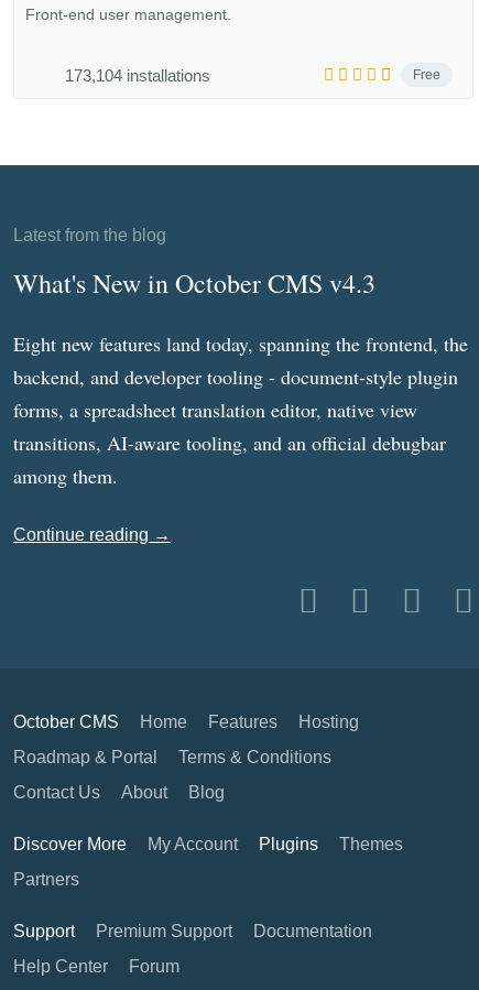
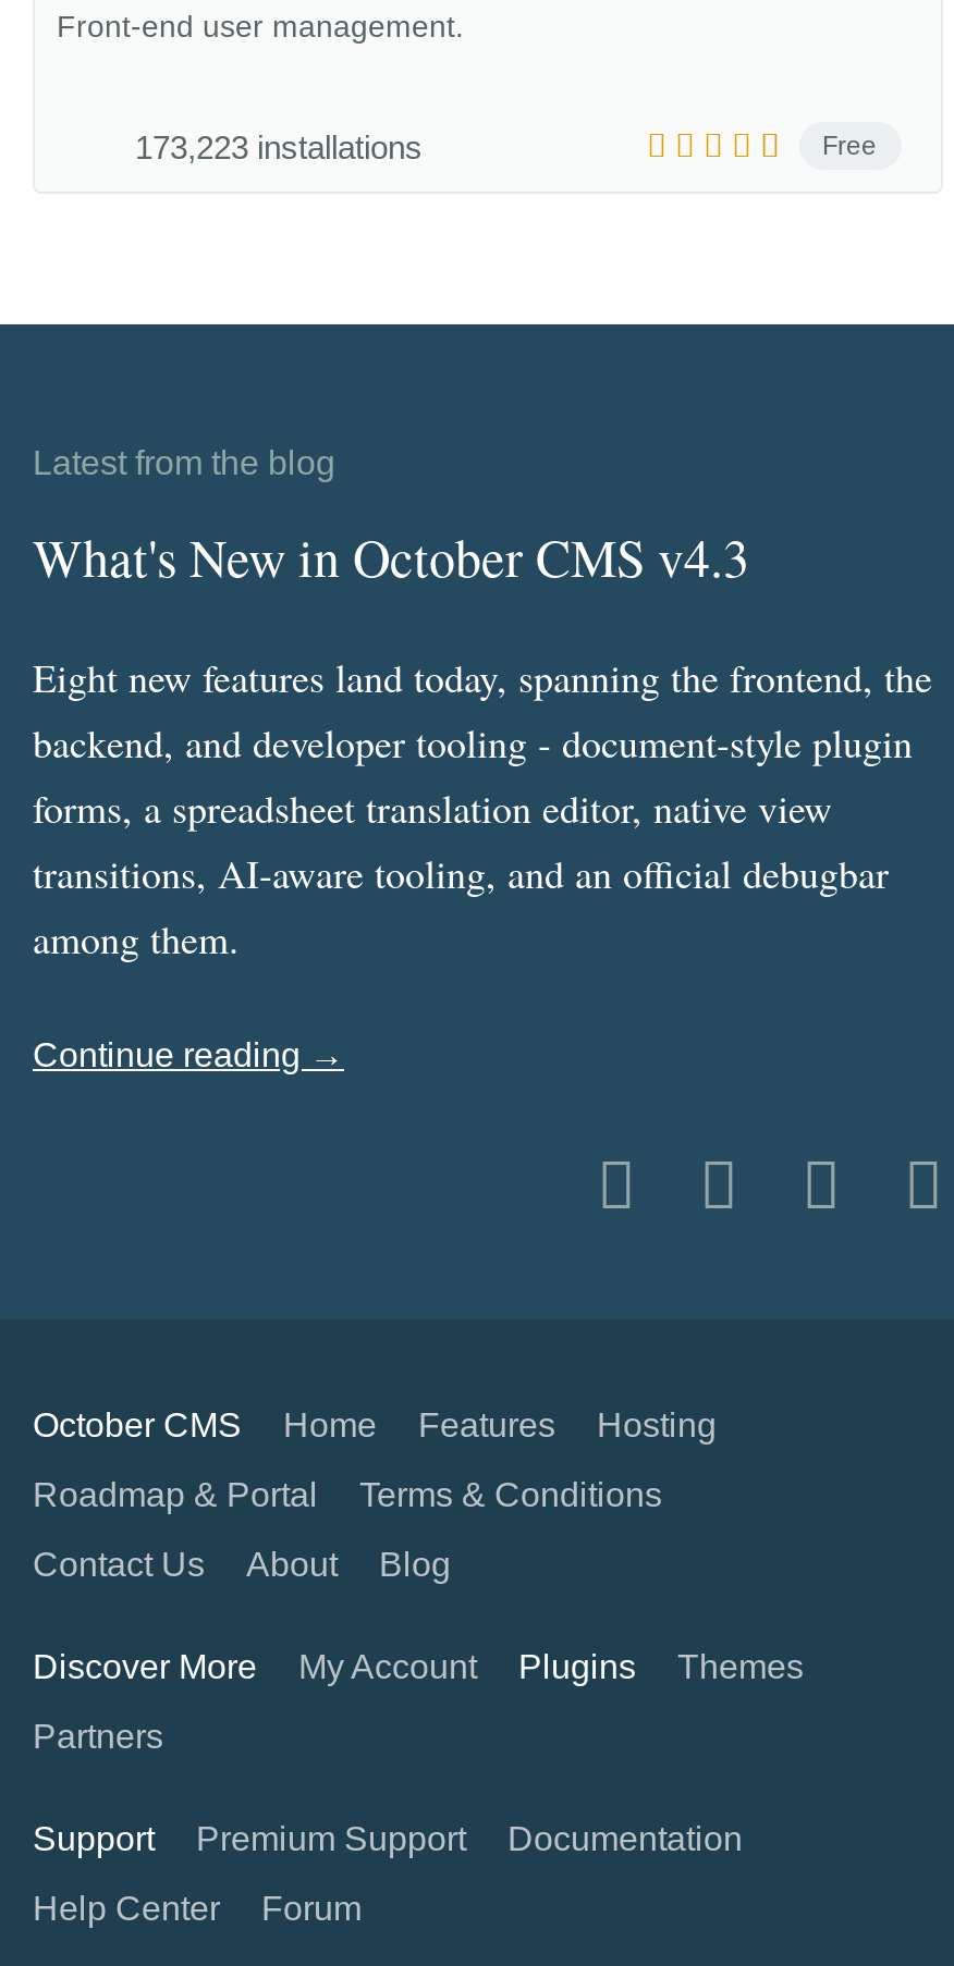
- 173,104 installations
+ 173,223 installations
